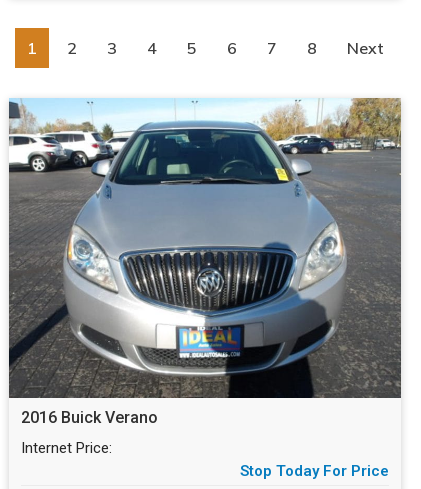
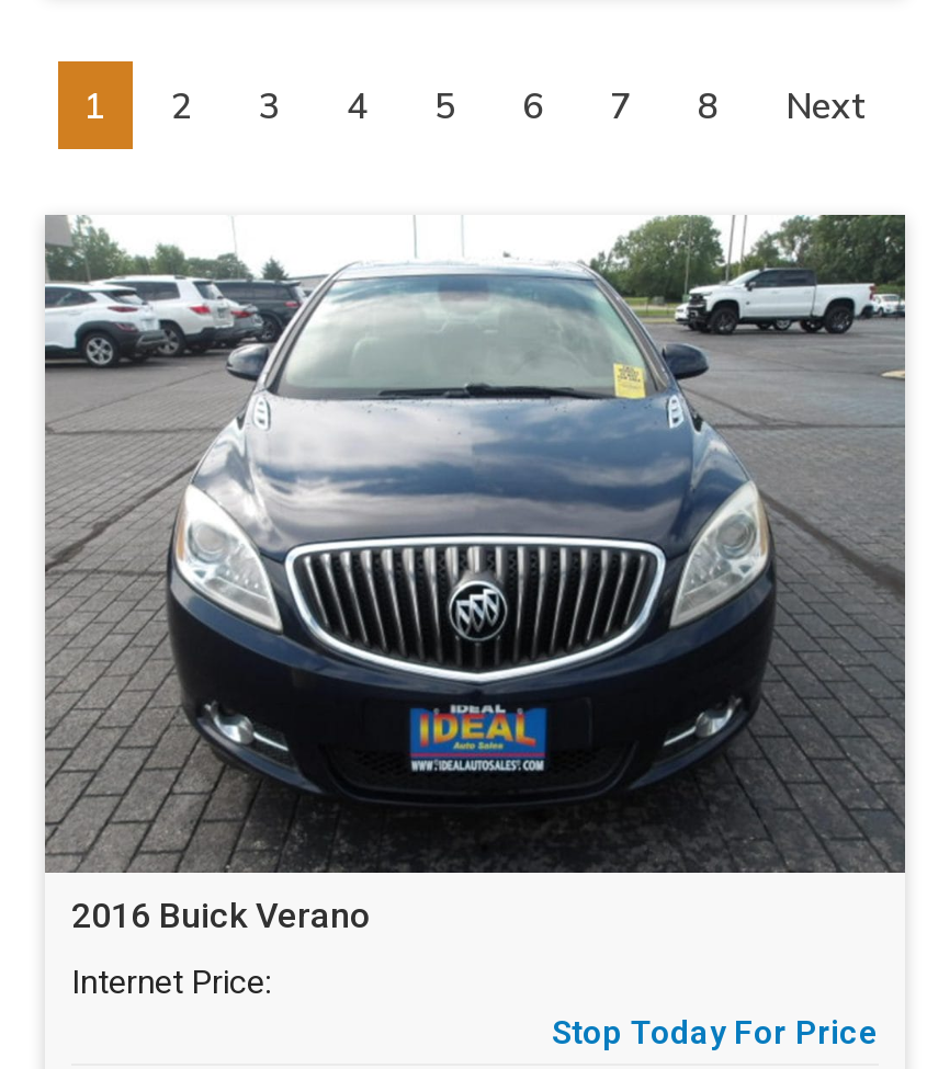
- [image]
+ [image]
